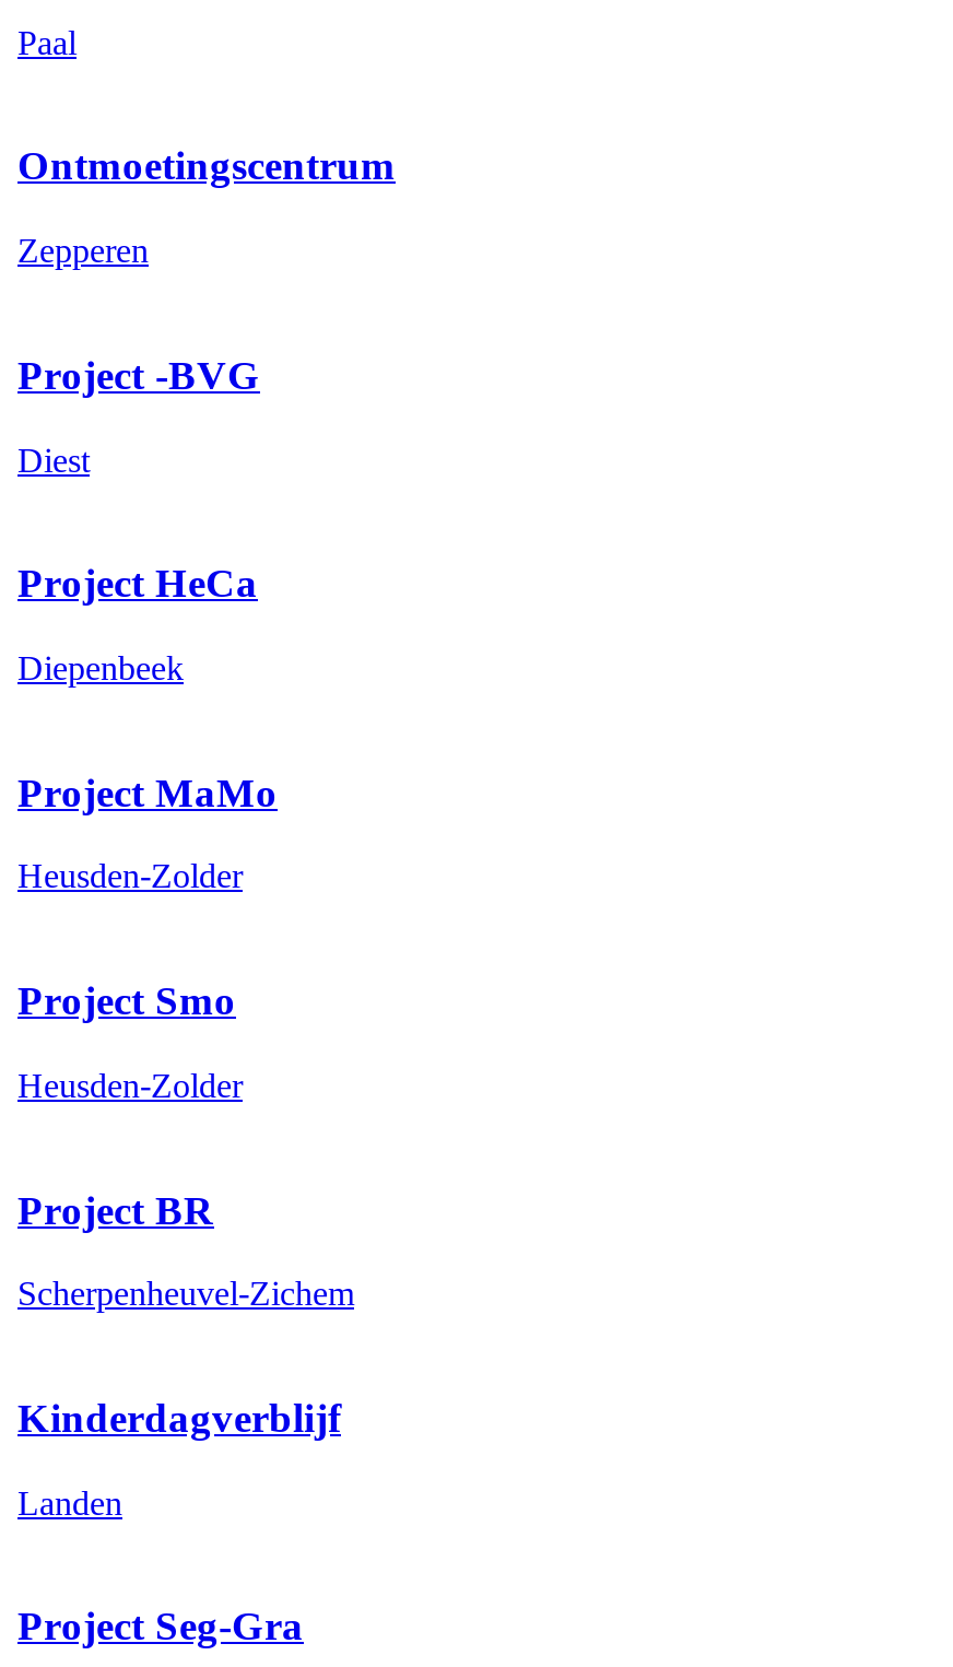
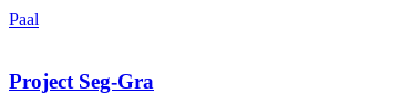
- Ontmoetingscentrum
- Zepperen
- Project -BVG
- Diest
- Project HeCa
- Diepenbeek
- Project MaMo
- Heusden-Zolder
- Project Smo
- Heusden-Zolder
- Project BR
- Scherpenheuvel-Zichem
- Kinderdagverblijf
- Landen
